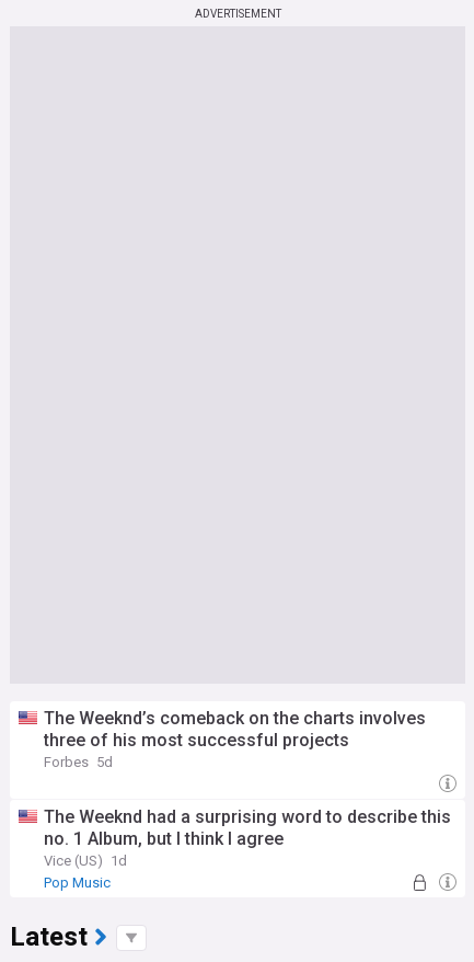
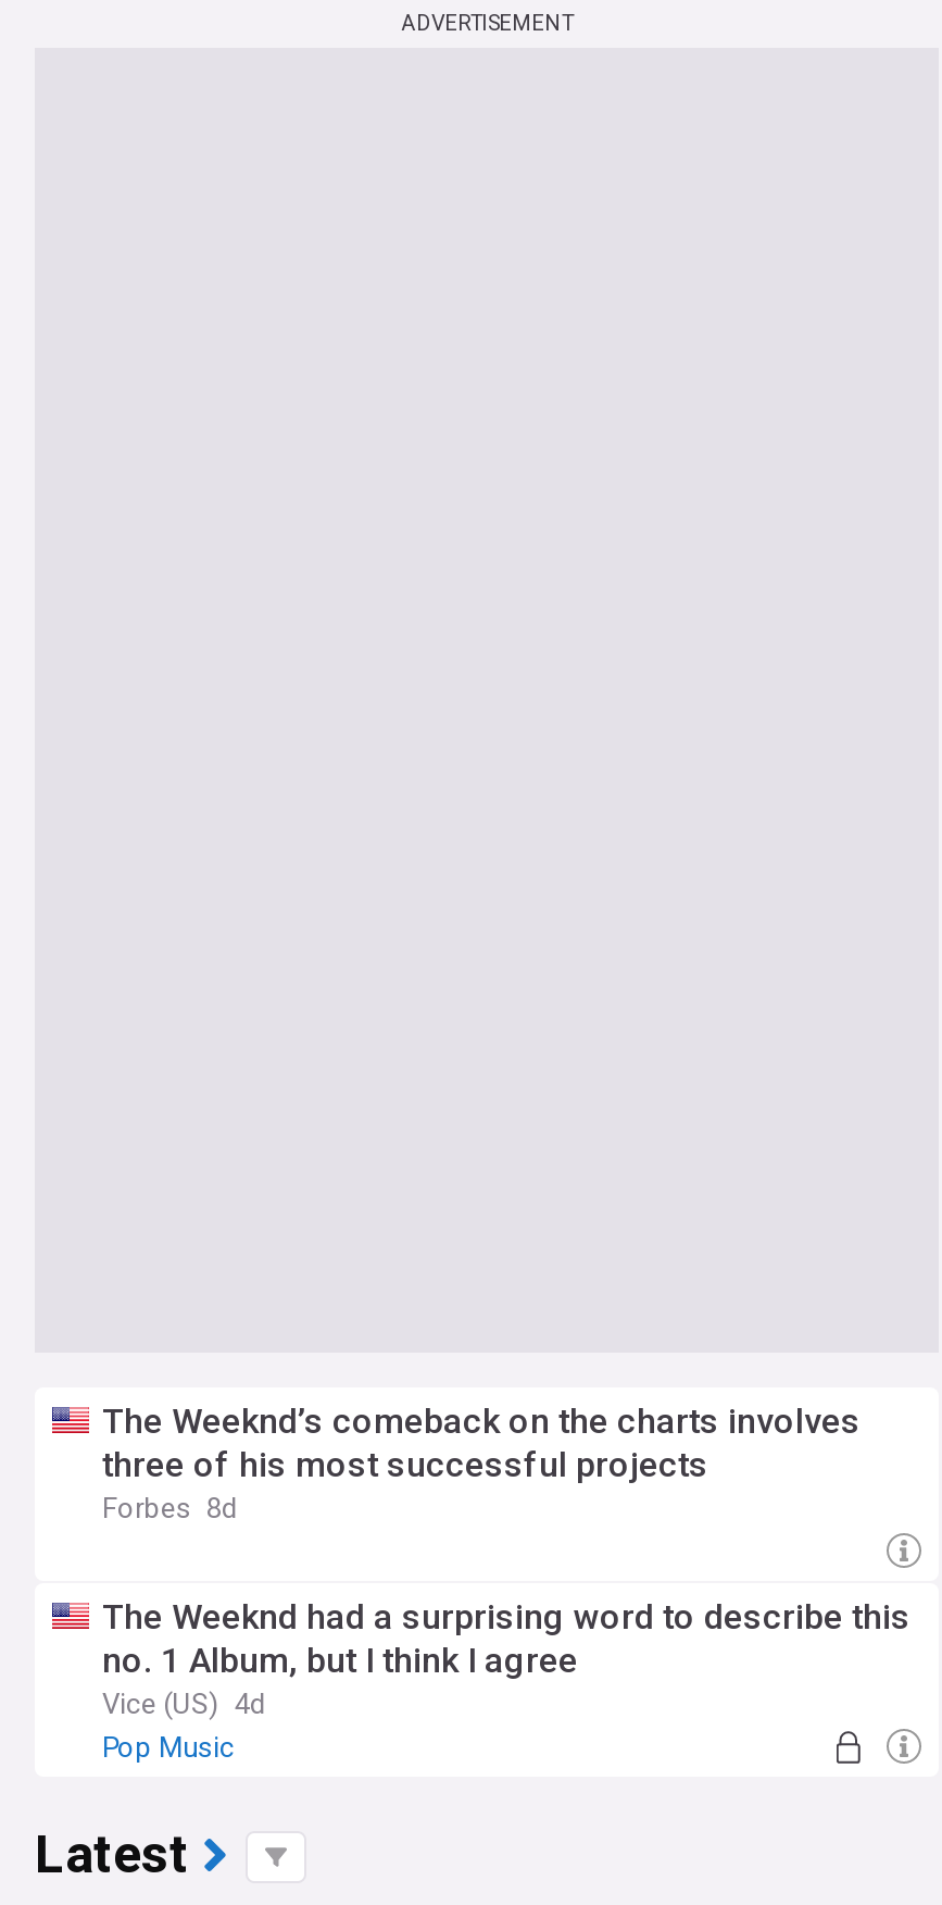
- Forbes 5d
+ Forbes 8d

- Vice (US) 1d
+ Vice (US) 4d
